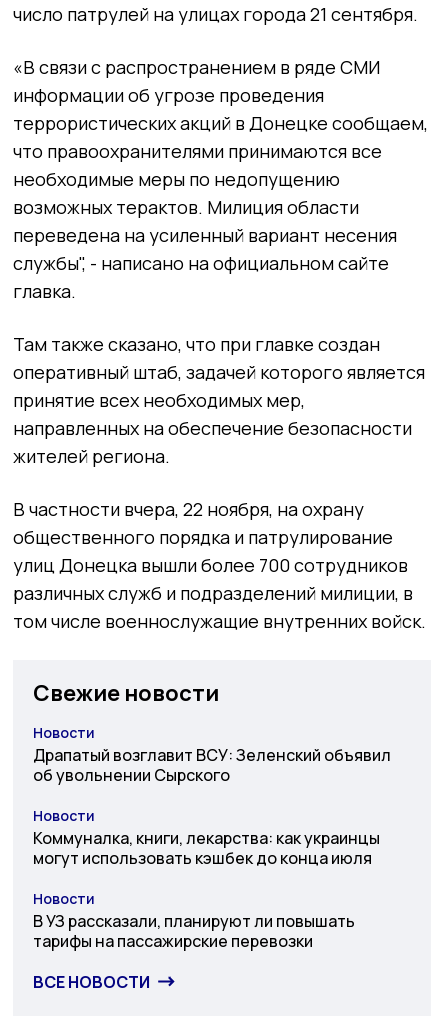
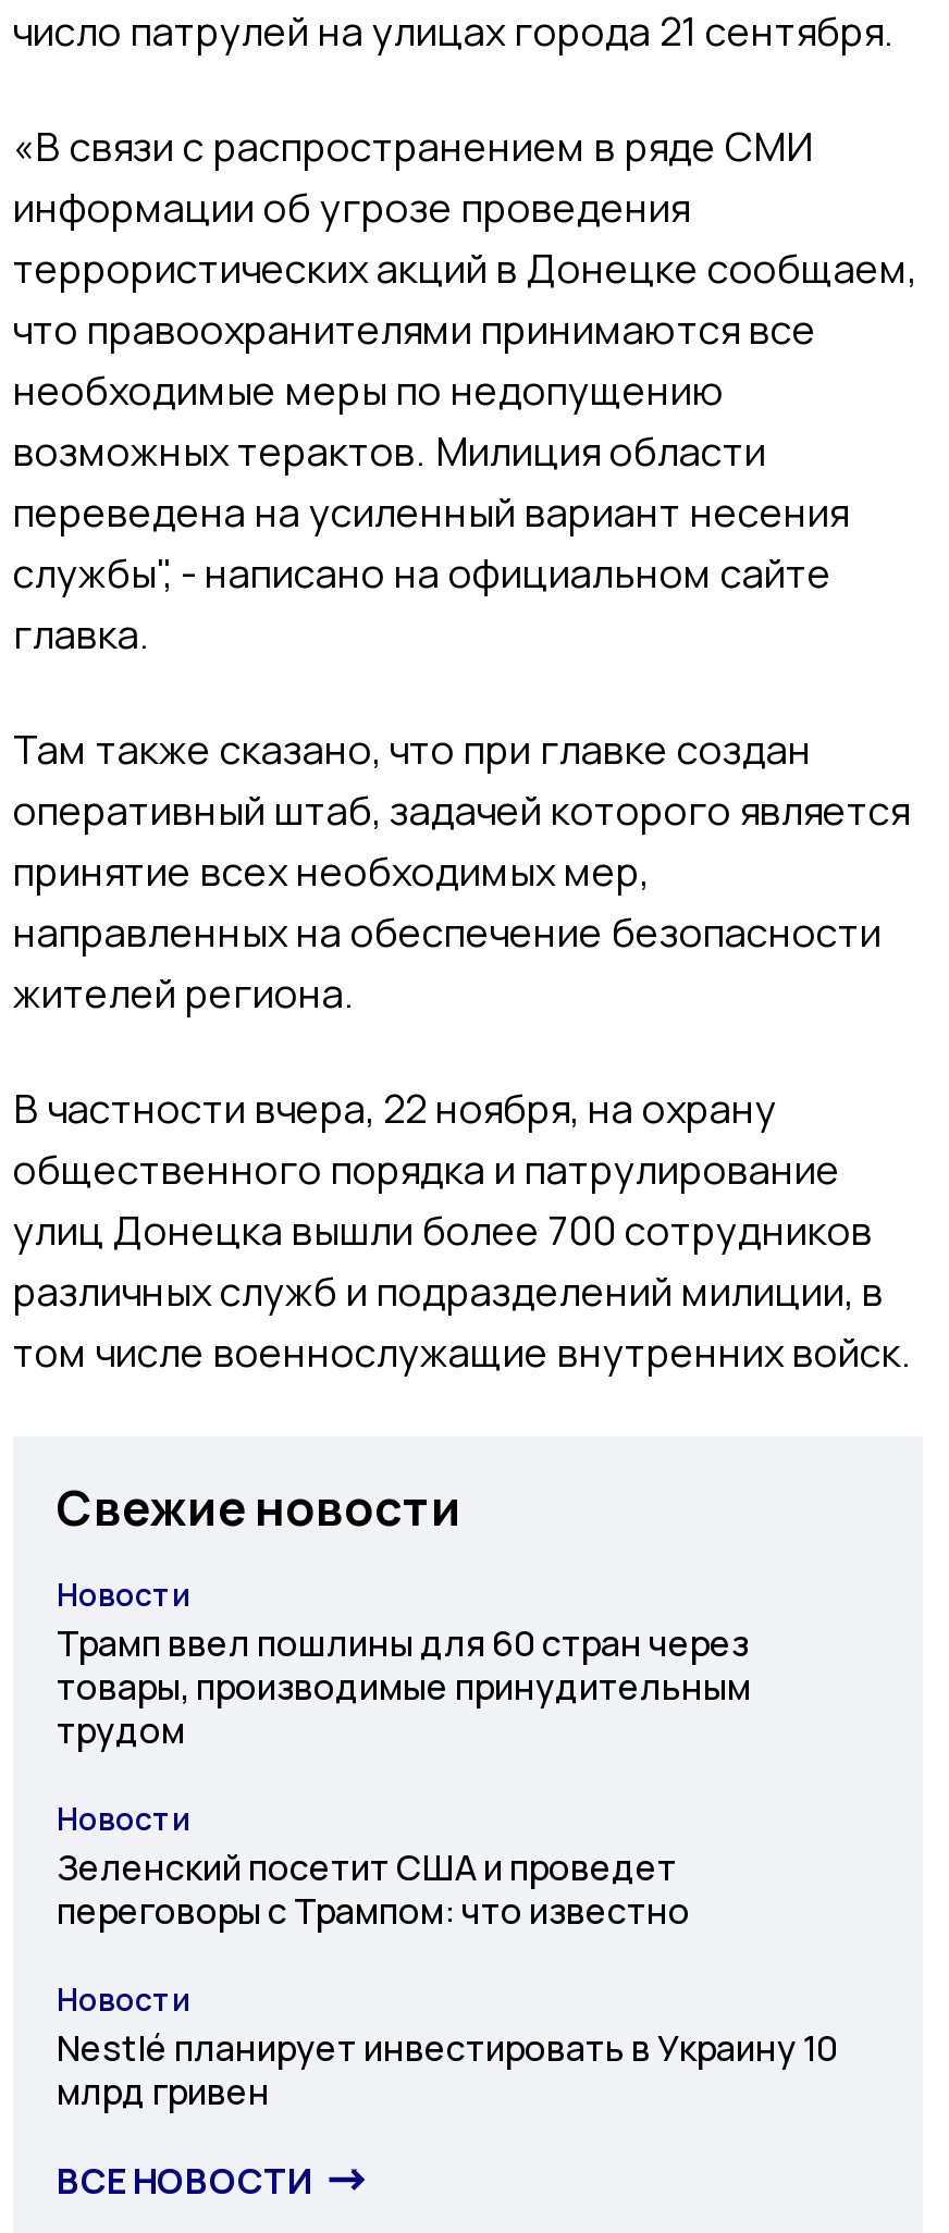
- Драпатый возглавит ВСУ: Зеленский объявил
- об увольнении Сырского
+ Трамп ввел пошлины для 60 стран через
+ товары, производимые принудительным
+ трудом

- Коммуналка, книги, лекарства: как украинцы
- могут использовать кэшбек до конца июля
+ Зеленский посетит США и проведет
+ переговоры с Трампом: что известно

- В УЗ рассказали, планируют ли повышать
- тарифы на пассажирские перевозки
+ Nestlé планирует инвестировать в Украину 10
+ млрд гривен
